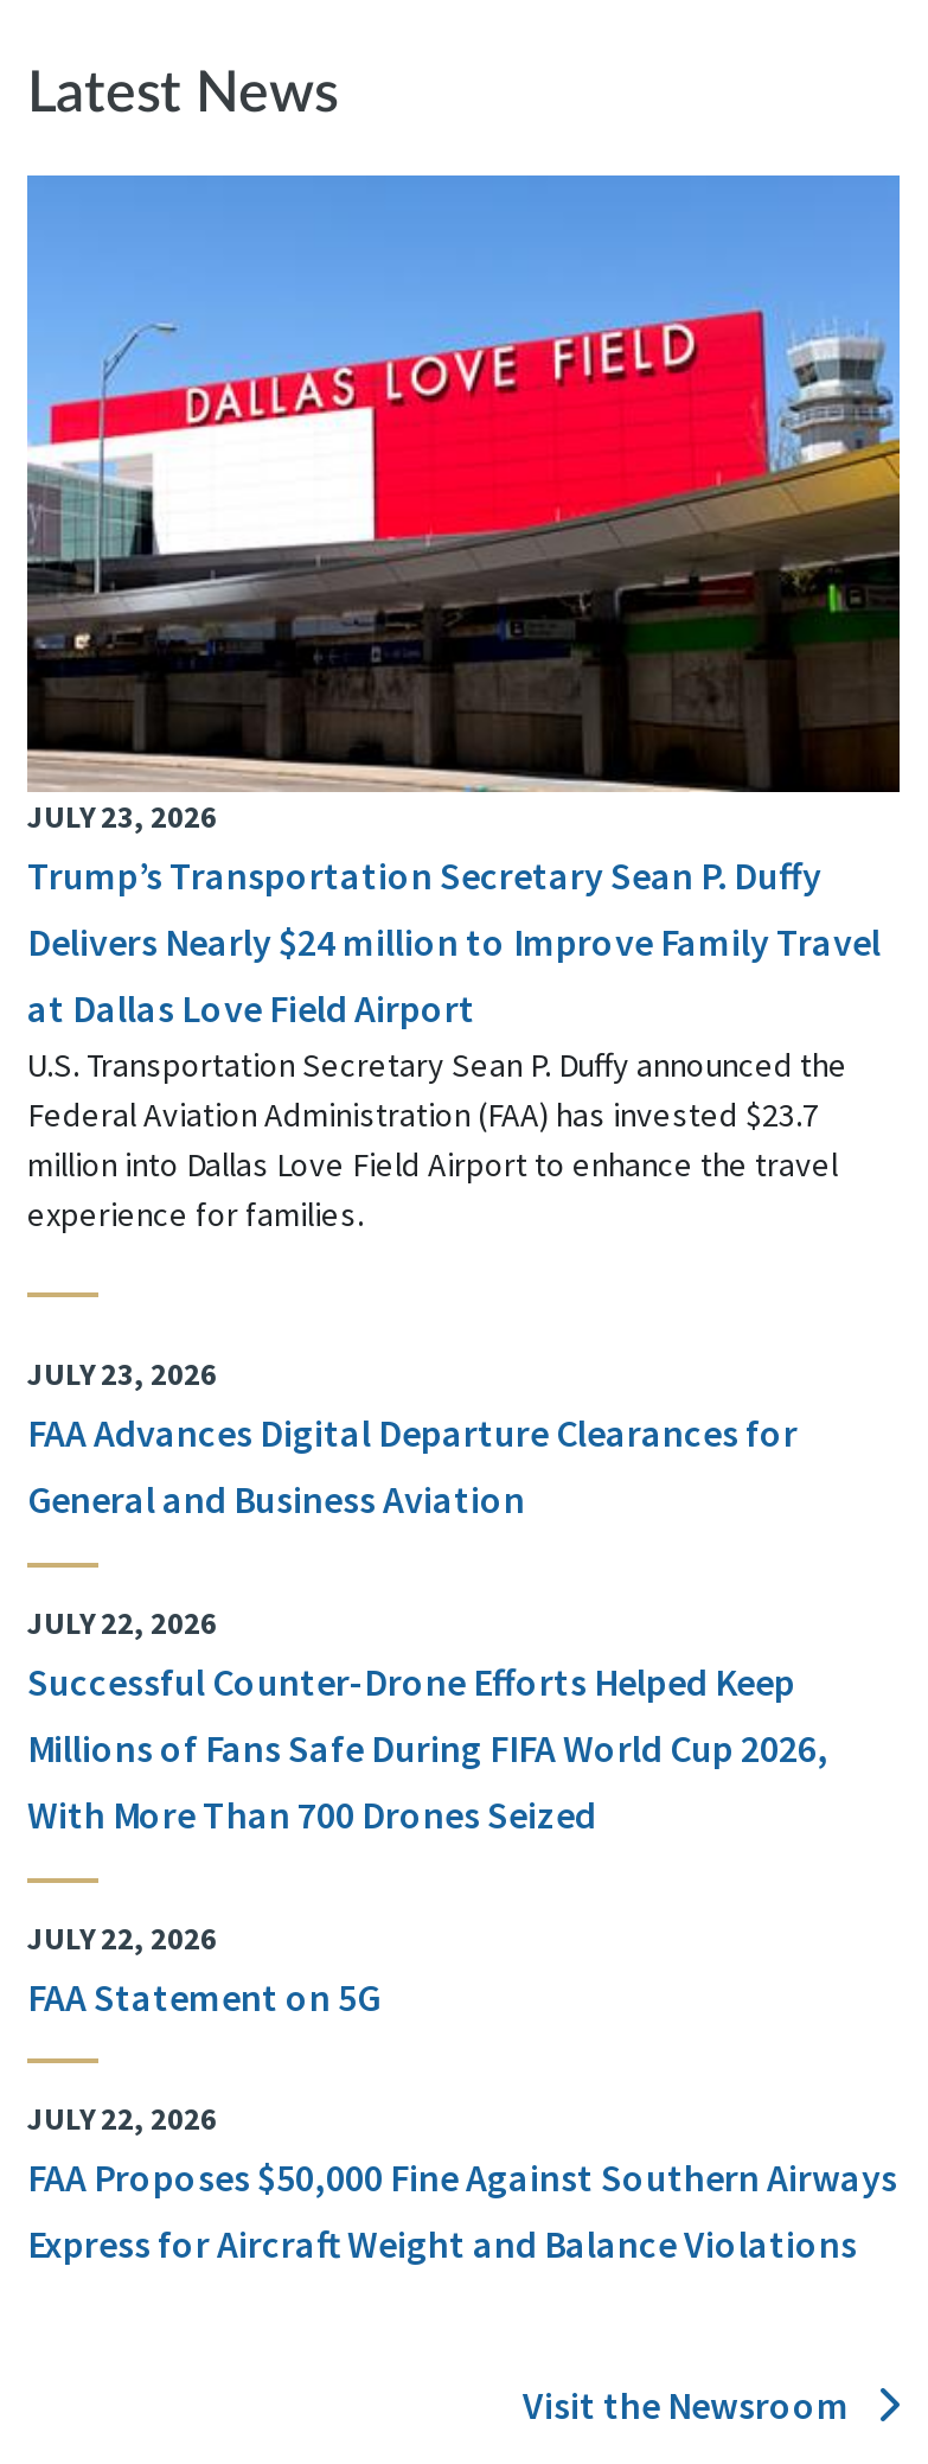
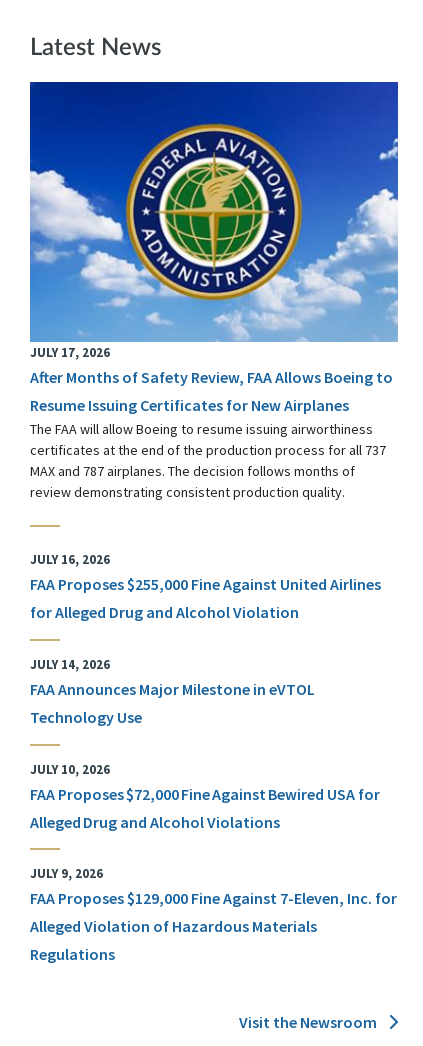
- [image]
- JULY 23, 2026
- Trump’s Transportation Secretary Sean P. Duffy
- Delivers Nearly $24 million to Improve Family Travel
- at Dallas Love Field Airport
- U.S. Transportation Secretary Sean P. Duffy announced the
- Federal Aviation Administration (FAA) has invested $23.7
- million into Dallas Love Field Airport to enhance the travel
- experience for families.
+ [image]
+ JULY 17, 2026
+ After Months of Safety Review, FAA Allows Boeing to
+ Resume Issuing Certificates for New Airplanes
+ The FAA will allow Boeing to resume issuing airworthiness
+ certificates at the end of the production process for all 737
+ MAX and 787 airplanes. The decision follows months of
+ review demonstrating consistent production quality.

- JULY 23, 2026
- FAA Advances Digital Departure Clearances for
- General and Business Aviation
+ JULY 16, 2026
+ FAA Proposes $255,000 Fine Against United Airlines
+ for Alleged Drug and Alcohol Violation

- JULY 22, 2026
- Successful Counter-Drone Efforts Helped Keep
- Millions of Fans Safe During FIFA World Cup 2026,
- With More Than 700 Drones Seized
+ JULY 14, 2026
+ FAA Announces Major Milestone in eVTOL
+ Technology Use

- JULY 22, 2026
- FAA Statement on 5G
+ JULY 10, 2026
+ FAA Proposes $72,000 Fine Against Bewired USA for
+ Alleged Drug and Alcohol Violations

- JULY 22, 2026
- FAA Proposes $50,000 Fine Against Southern Airways
- Express for Aircraft Weight and Balance Violations
+ JULY 9, 2026
+ FAA Proposes $129,000 Fine Against 7-Eleven, Inc. for
+ Alleged Violation of Hazardous Materials
+ Regulations
